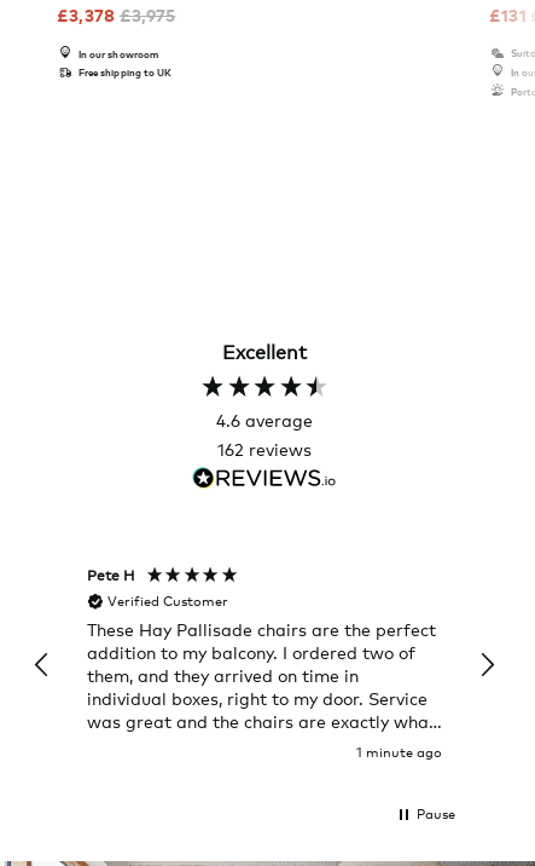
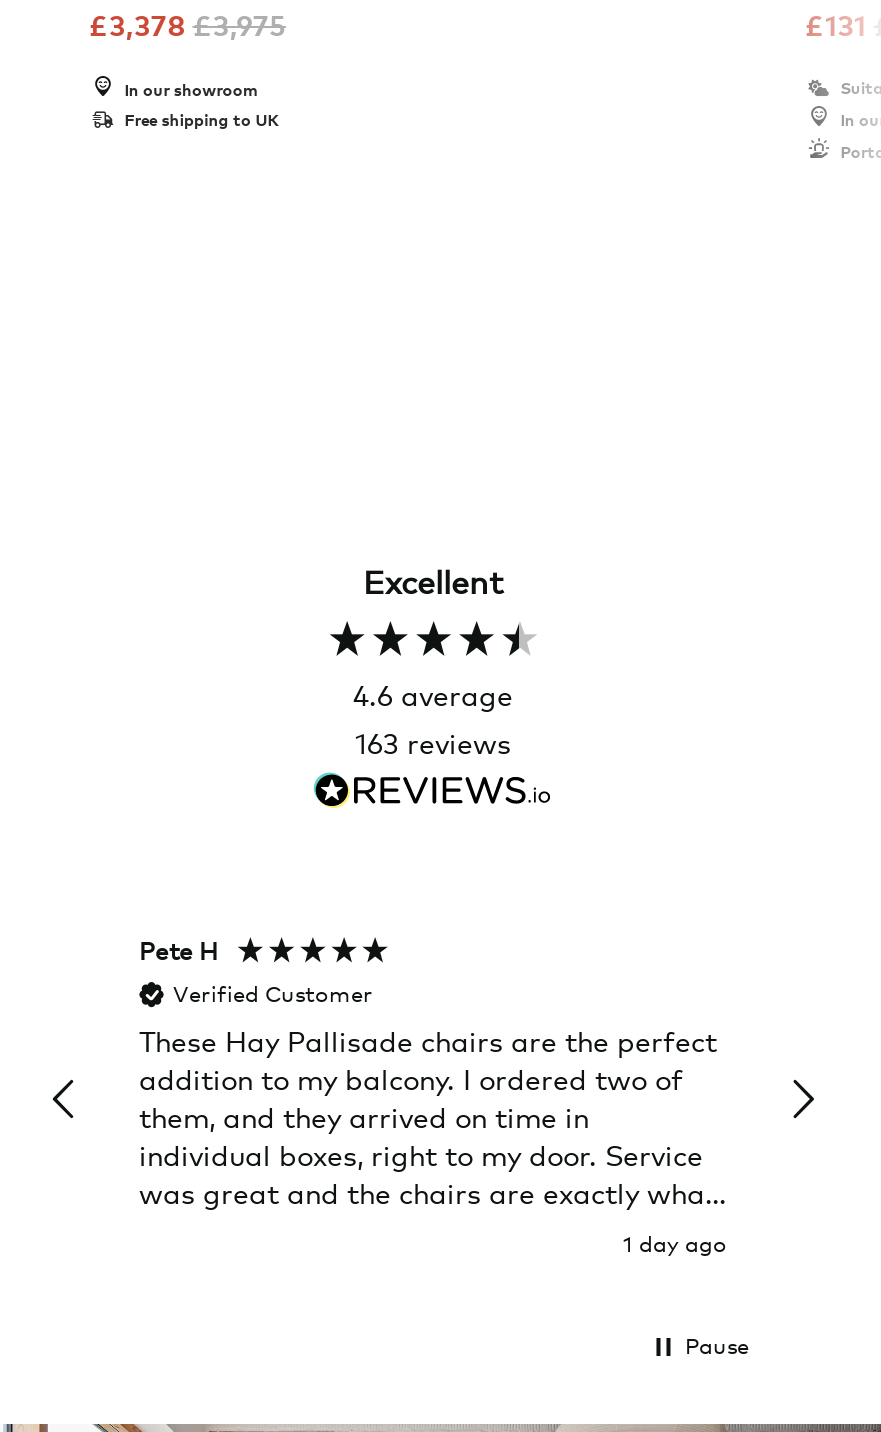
- 162 reviews
+ 163 reviews

- 1 minute ago
+ 1 day ago
